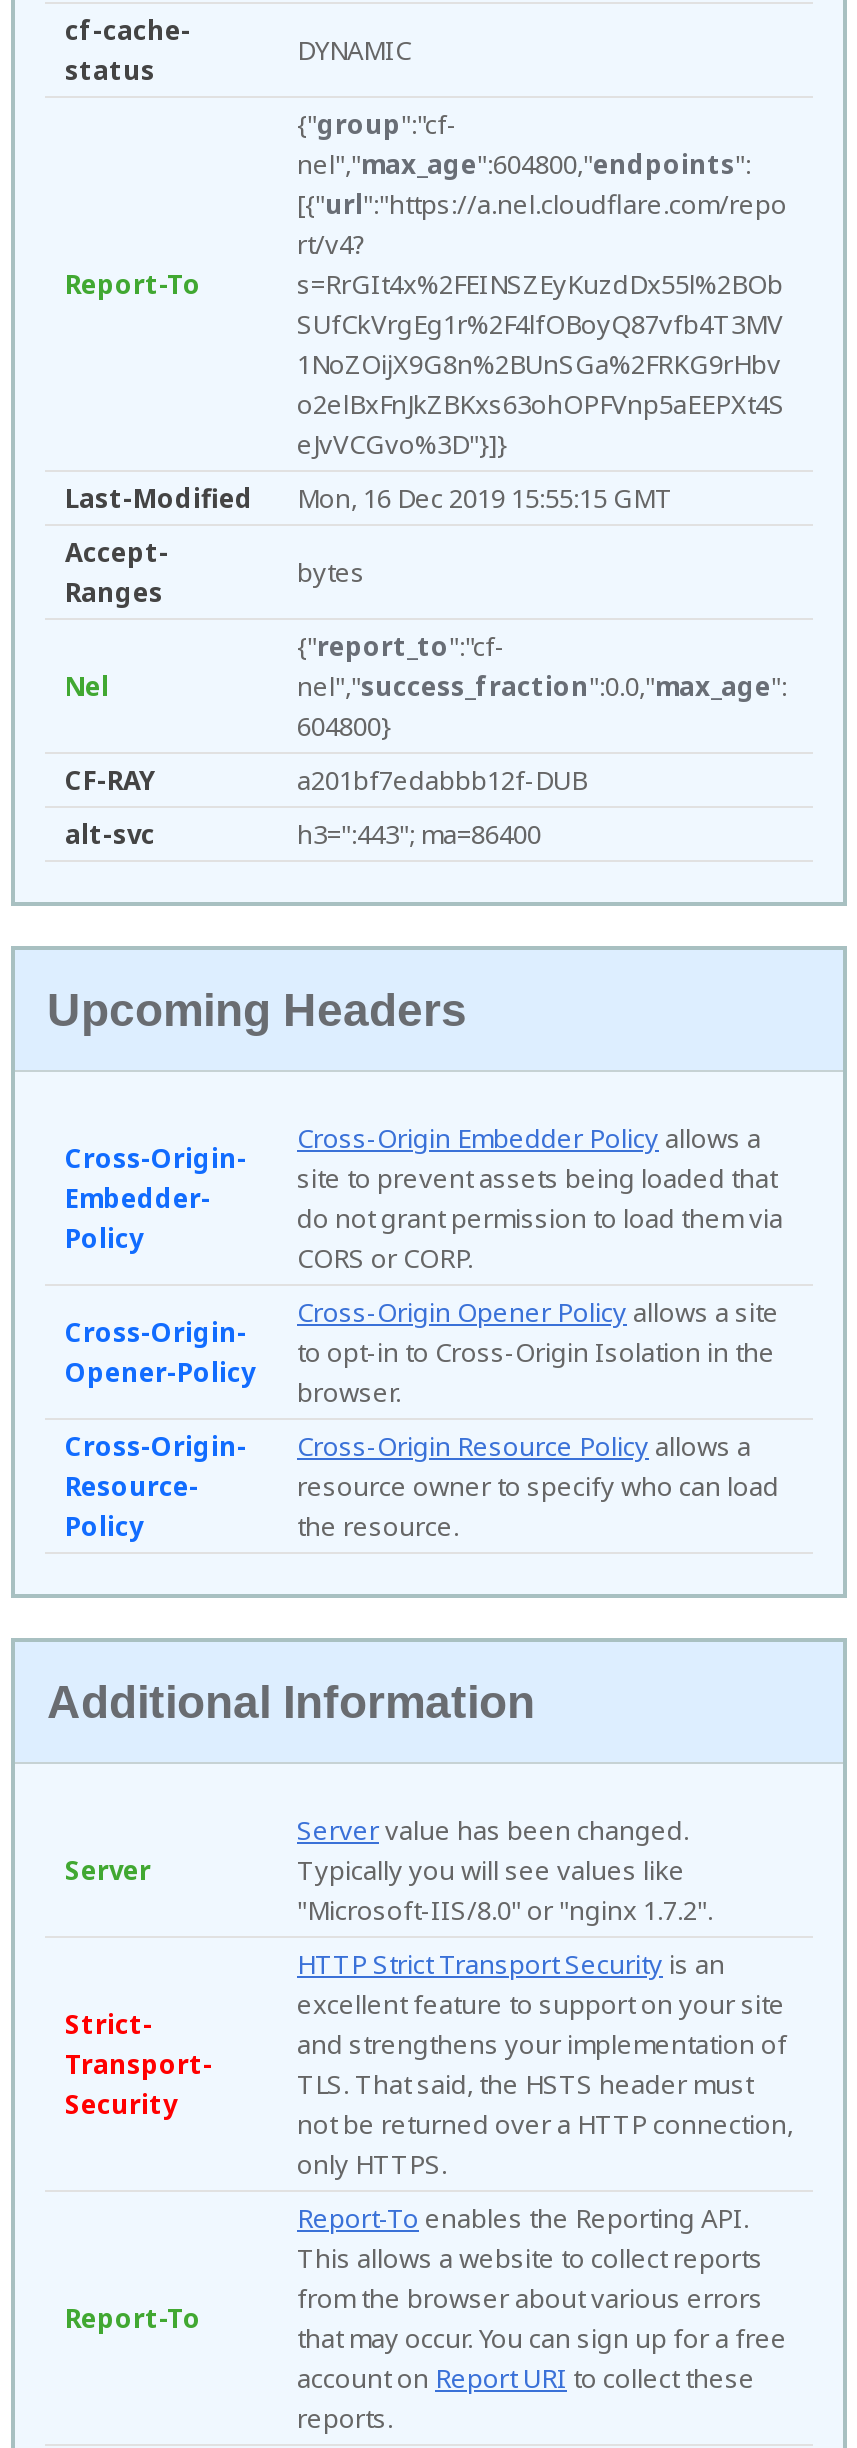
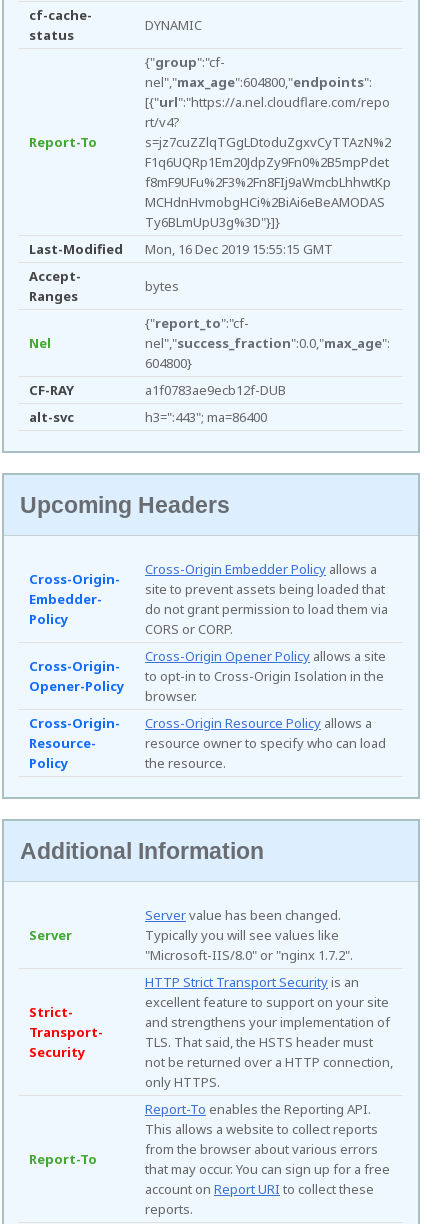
- s=RrGIt4x%2FEINSZEyKuzdDx55l%2BOb
- SUfCkVrgEg1r%2F4lfOBoyQ87vfb4T3MV
- 1NoZOijX9G8n%2BUnSGa%2FRKG9rHbv
- o2elBxFnJkZBKxs63ohOPFVnp5aEEPXt4S
- eJvVCGvo%3D"}]}
+ s=jz7cuZZlqTGgLDtoduZgxvCyTTAzN%2
+ F1q6UQRp1Em20JdpZy9Fn0%2B5mpPdet
+ f8mF9UFu%2F3%2Fn8FIj9aWmcbLhhwtKp
+ MCHdnHvmobgHCi%2BiAi6eBeAMODAS
+ Ty6BLmUpU3g%3D"}]}

- a201bf7edabbb12f-DUB
+ a1f0783ae9ecb12f-DUB
